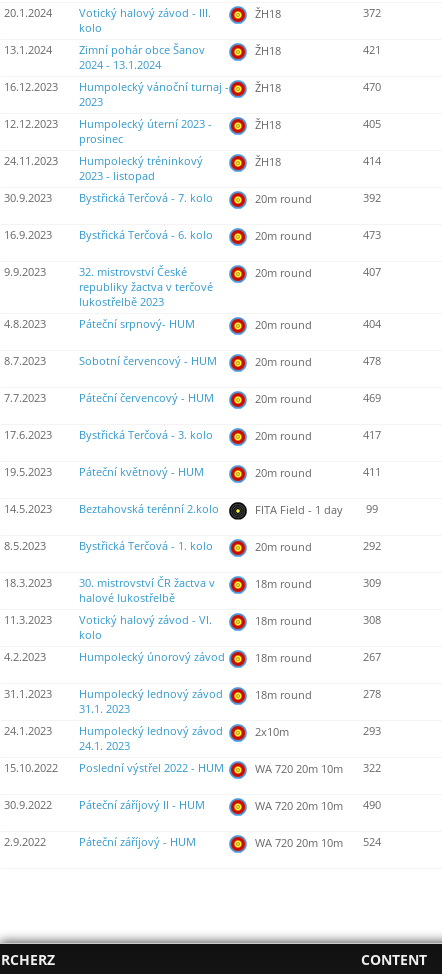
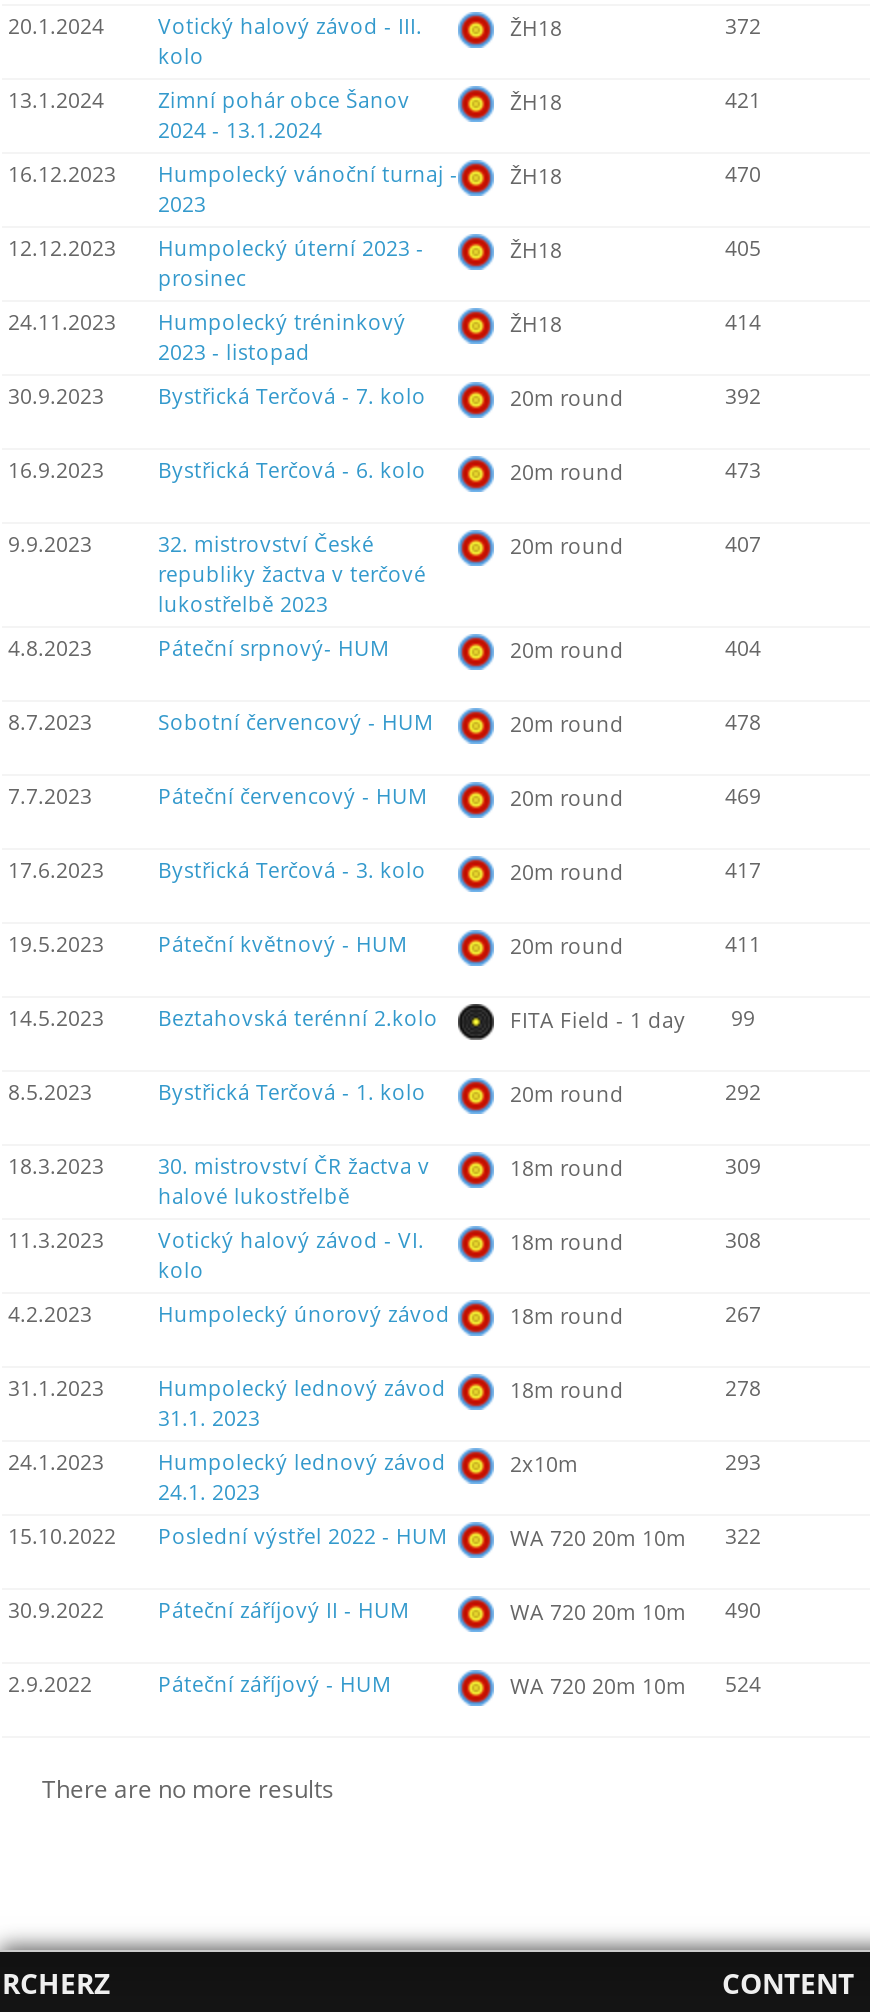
+ There are no more results
